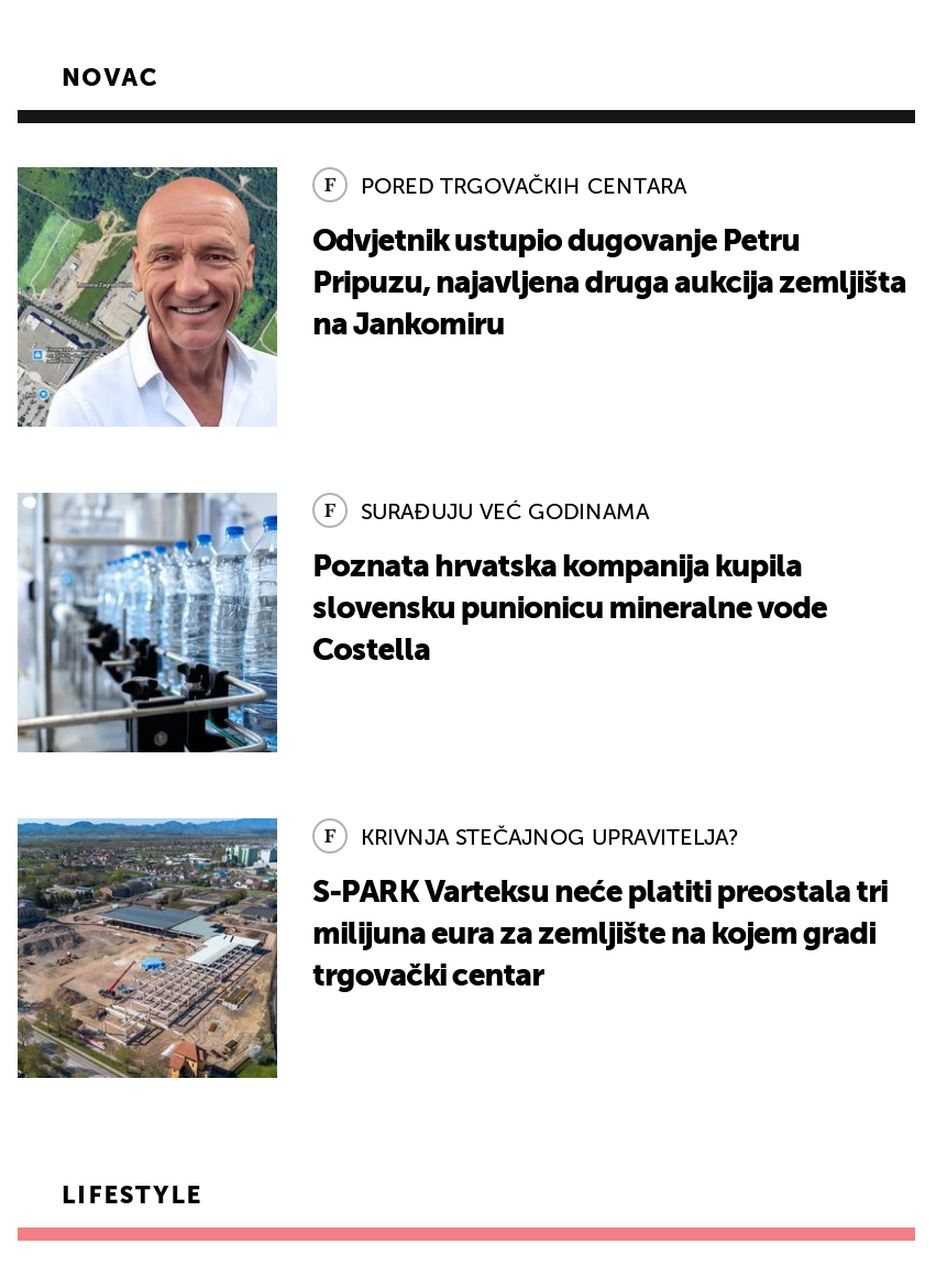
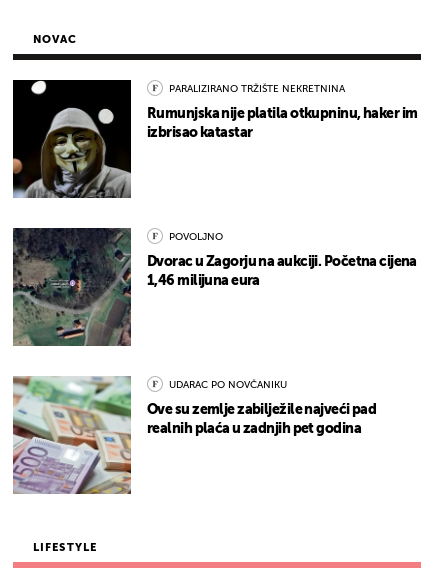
- [image]
- Odvjetnik ustupio dugovanje Petru
- Pripuzu, najavljena druga aukcija zemljišta
- na Jankomiru
+ [image]
+ Rumunjska nije platila otkupninu, haker im
+ izbrisao katastar

- PORED TRGOVAČKIH CENTARA
+ PARALIZIRANO TRŽIŠTE NEKRETNINA

- [image]
- Poznata hrvatska kompanija kupila
- slovensku punionicu mineralne vode
- Costella
+ [image]
+ Dvorac u Zagorju na aukciji. Početna cijena
+ 1,46 milijuna eura

- SURAĐUJU VEĆ GODINAMA
+ POVOLJNO

- [image]
- S-PARK Varteksu neće platiti preostala tri
- milijuna eura za zemljište na kojem gradi
- trgovački centar
+ [image]
+ Ove su zemlje zabilježile najveći pad
+ realnih plaća u zadnjih pet godina

- KRIVNJA STEČAJNOG UPRAVITELJA?
+ UDARAC PO NOVČANIKU
